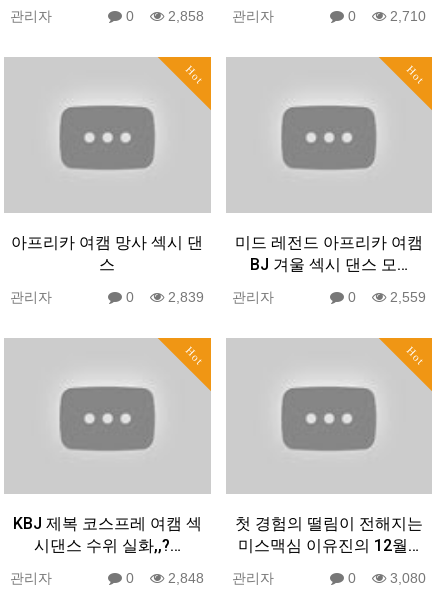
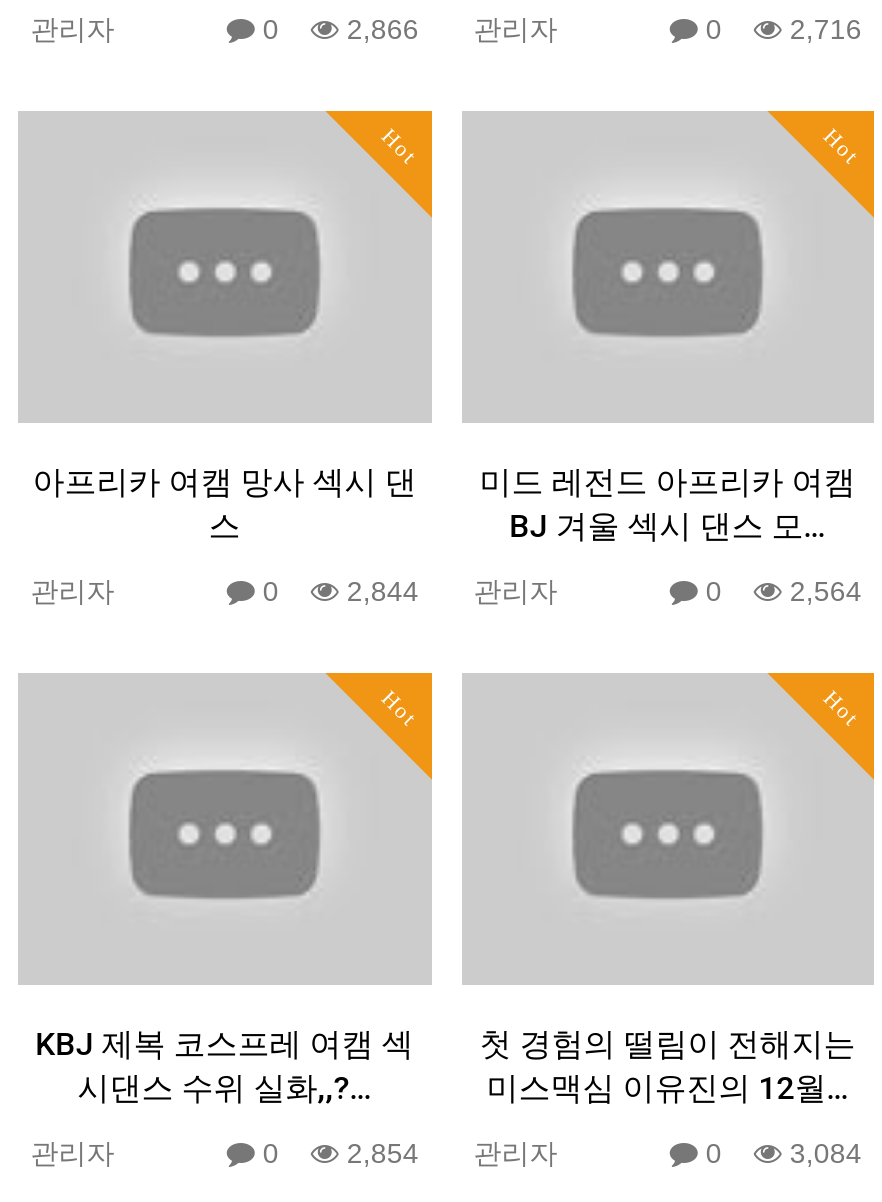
- 0 2,858 관리자
+ 0 2,866 관리자

- 0 2,710
+ 0 2,716

- 0 2,839 관리자
+ 0 2,844 관리자

- 0 2,559
+ 0 2,564

- 0 2,848 관리자
+ 0 2,854 관리자

- 0 3,080
+ 0 3,084
